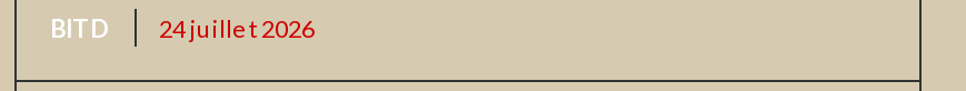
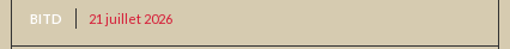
- BITD 24 juillet 2026
+ BITD 21 juillet 2026
